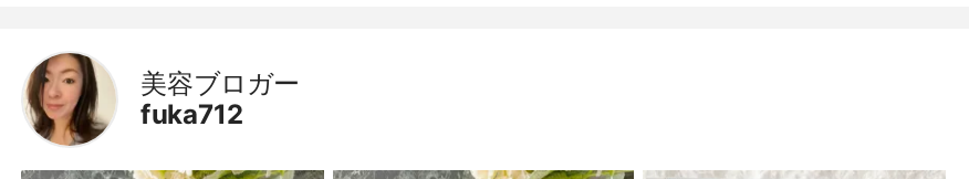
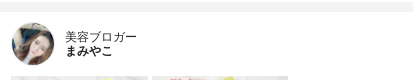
- [image]
- fuka712
+ [image]
+ まみやこ
